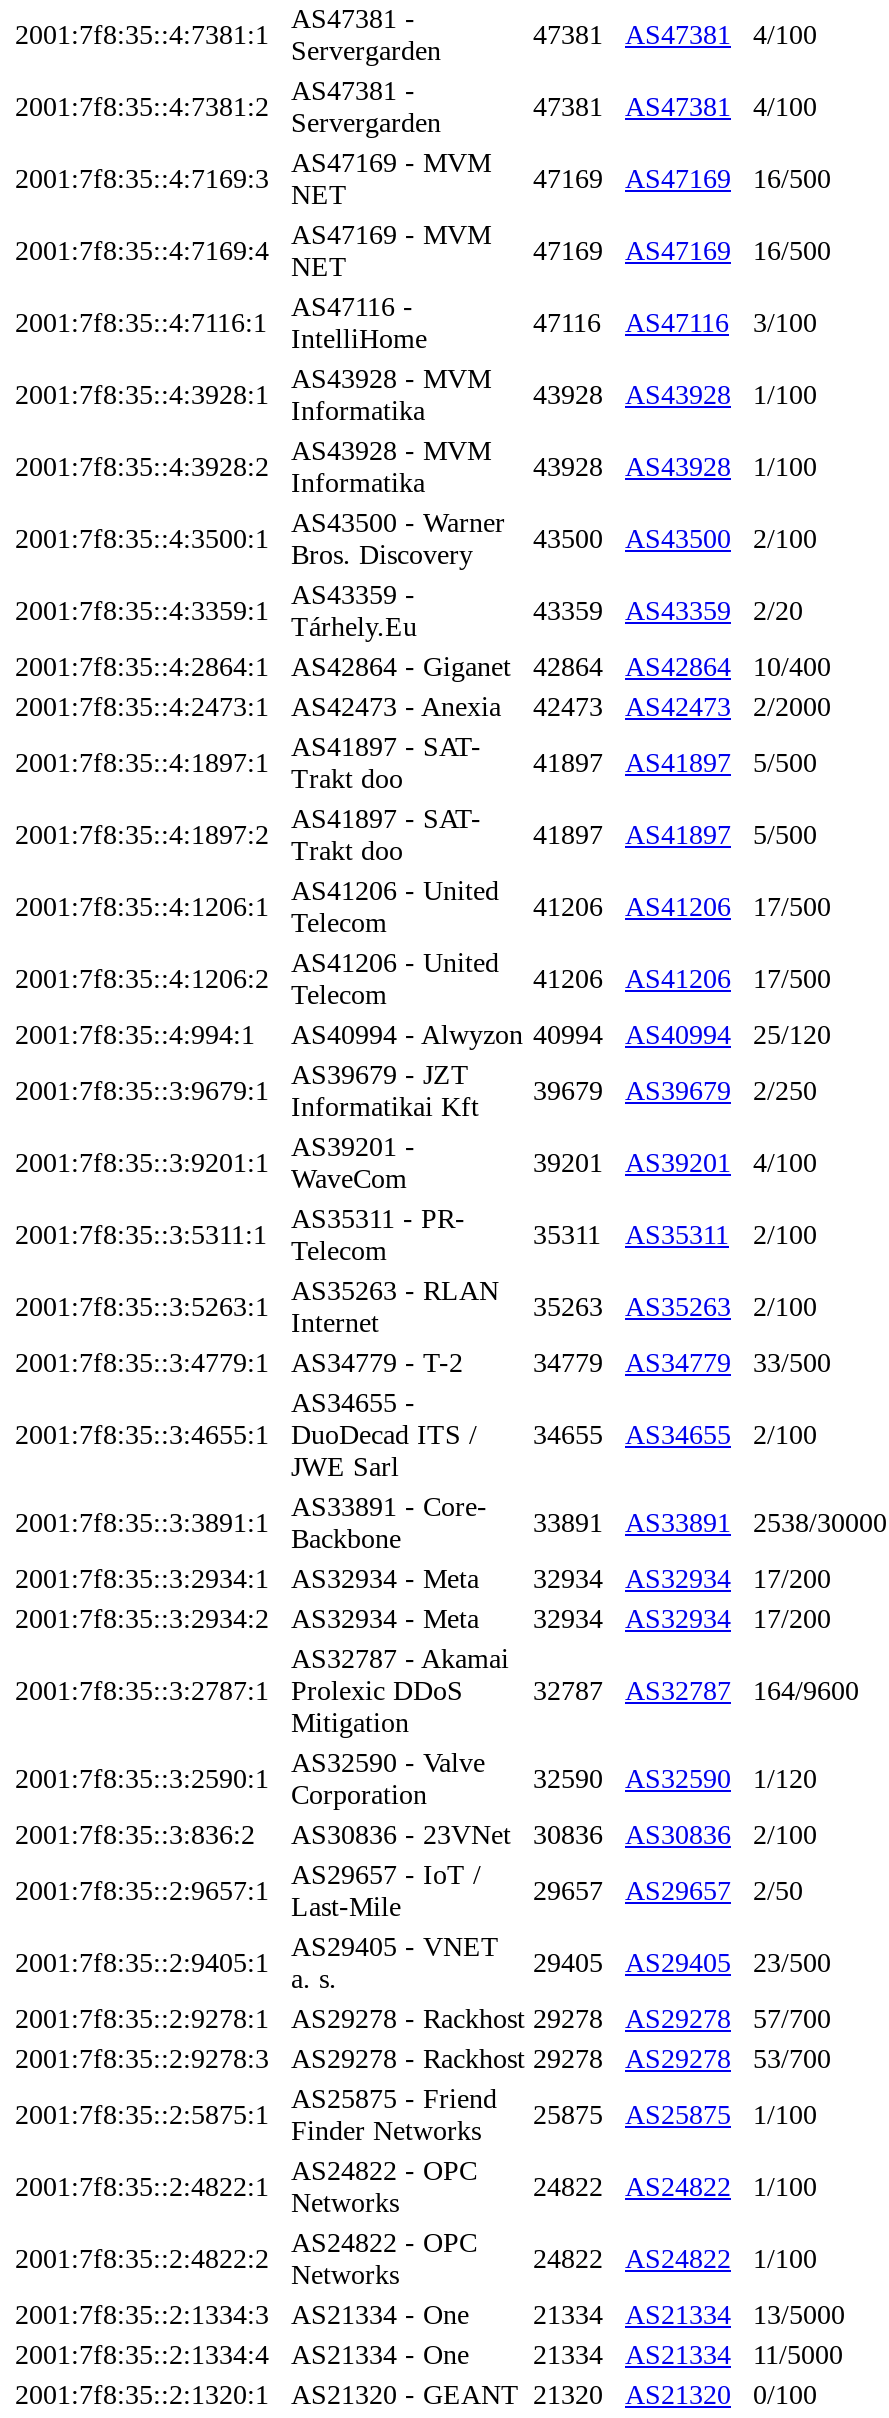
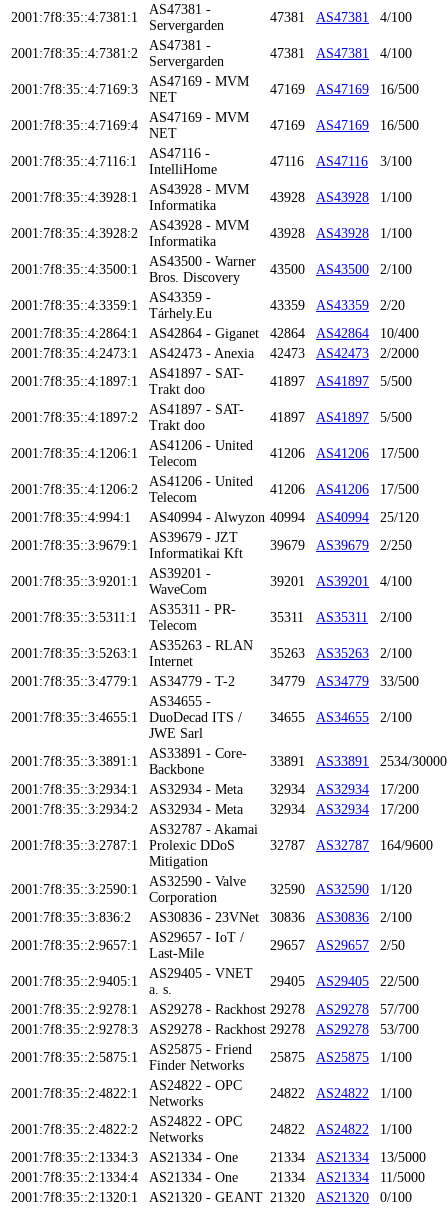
- 33891 AS33891 2538/30000
+ 33891 AS33891 2534/30000

- 29405 AS29405 23/500
+ 29405 AS29405 22/500
